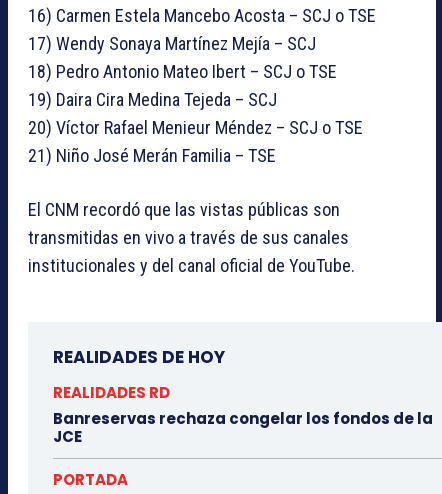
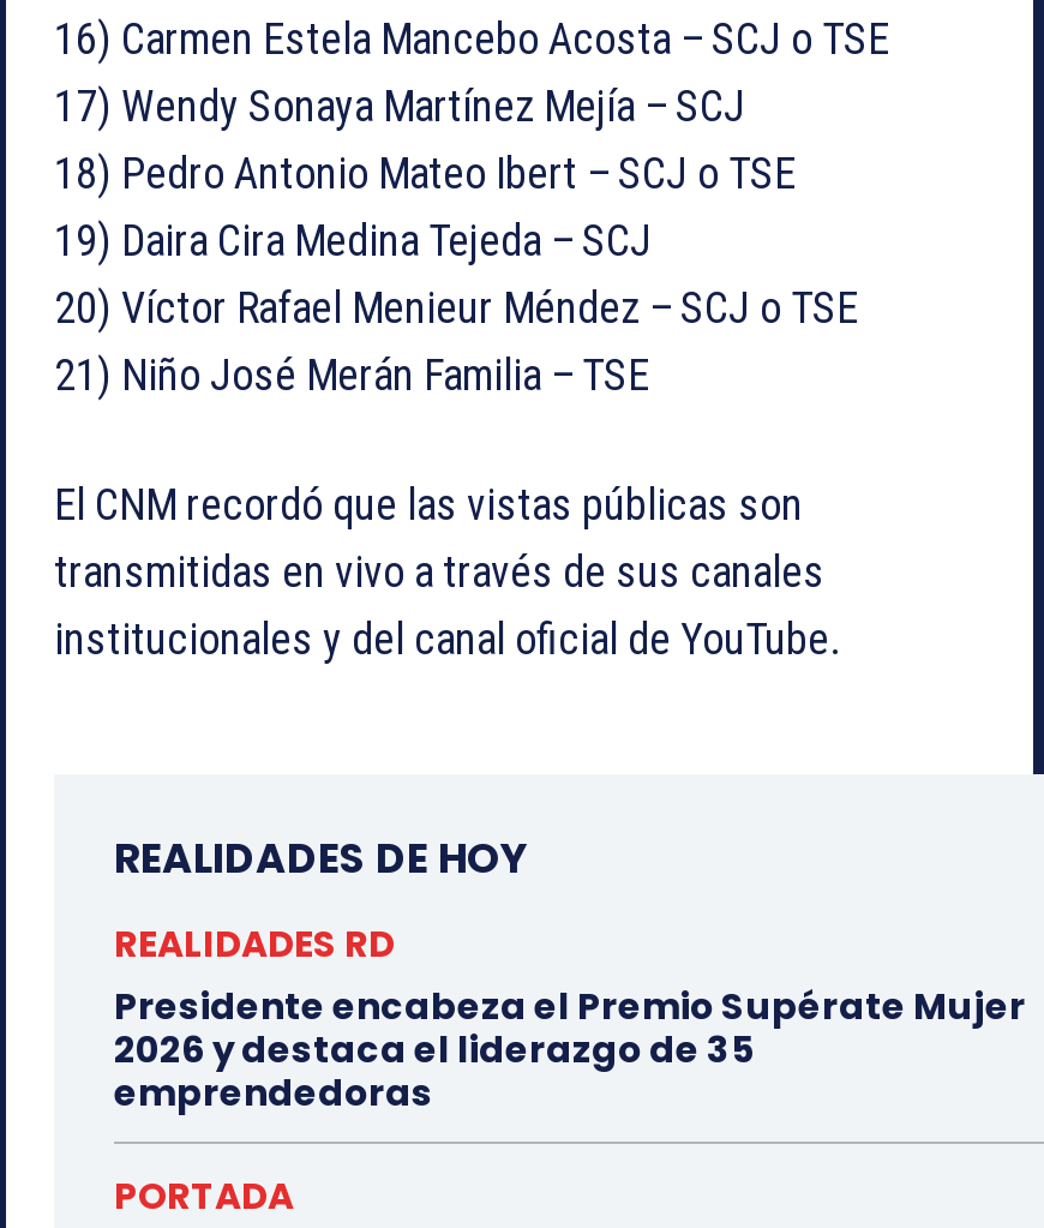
- Banreservas rechaza congelar los fondos de la
- JCE
+ Presidente encabeza el Premio Supérate Mujer
+ 2026 y destaca el liderazgo de 35
+ emprendedoras
